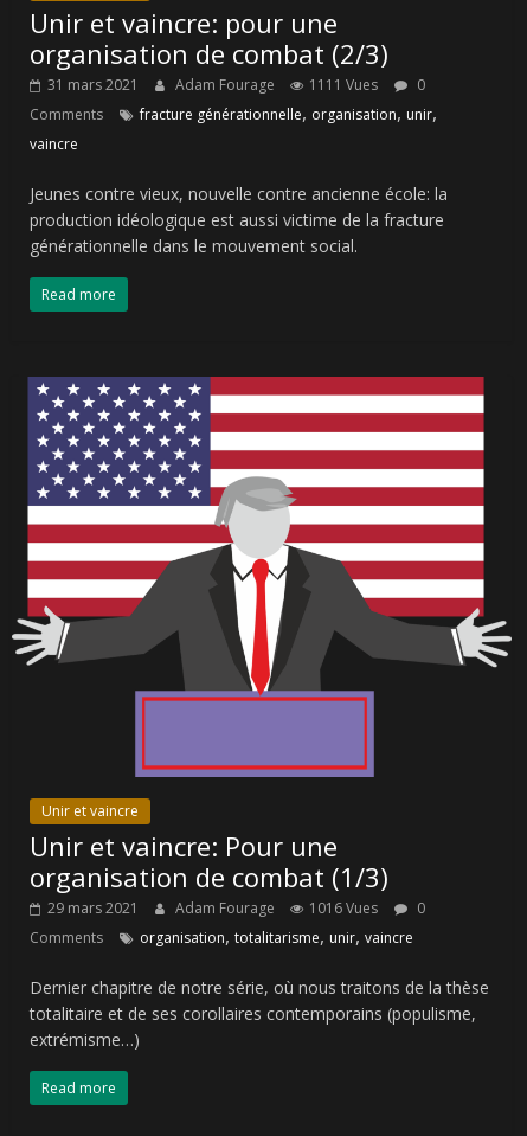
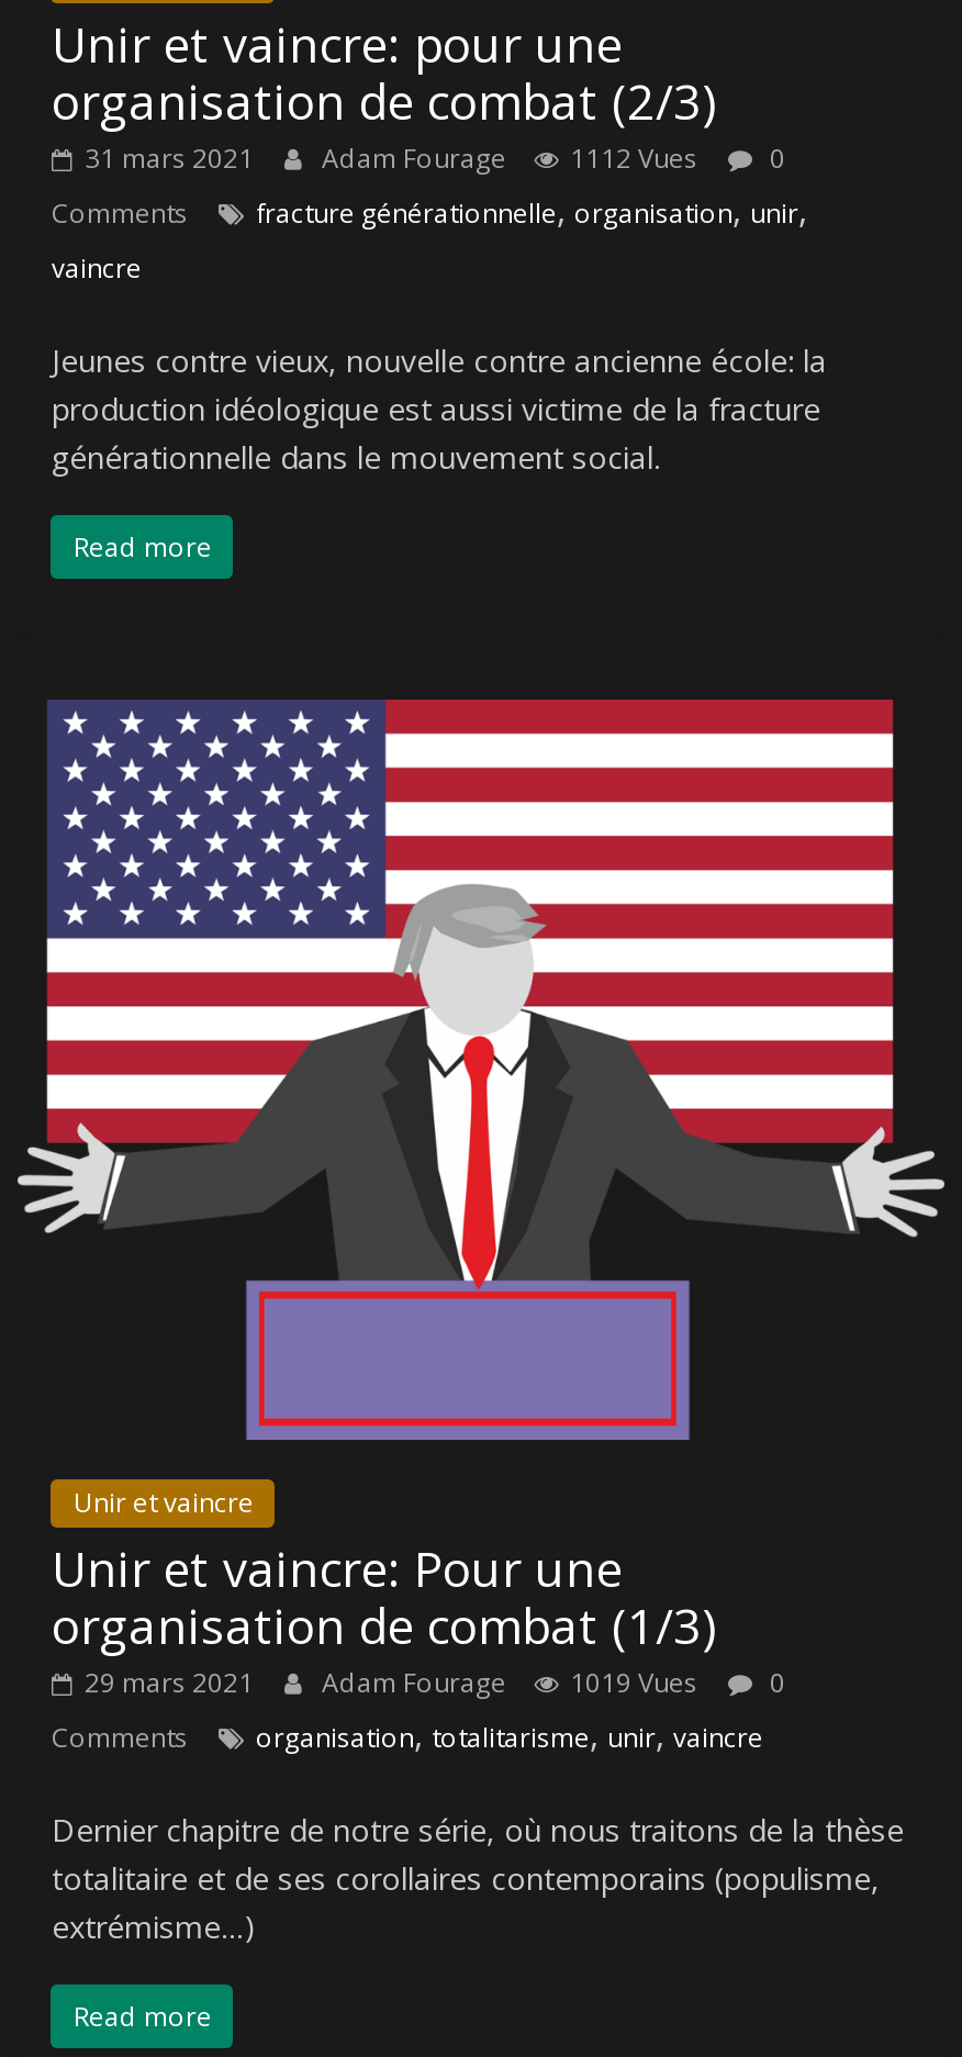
- 31 mars 2021 Adam Fourage 1111 Vues 0
+ 31 mars 2021 Adam Fourage 1112 Vues 0

- 29 mars 2021 Adam Fourage 1016 Vues 0
+ 29 mars 2021 Adam Fourage 1019 Vues 0
